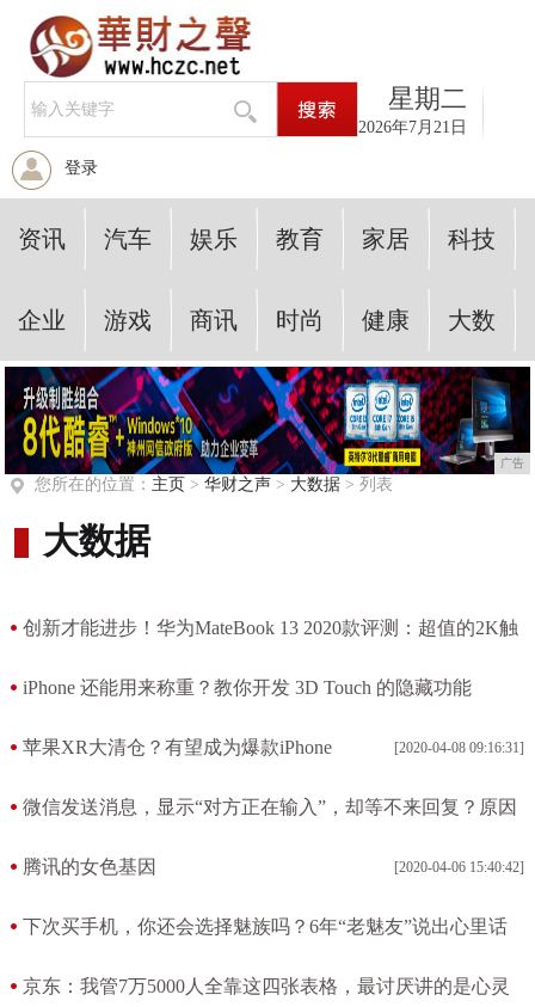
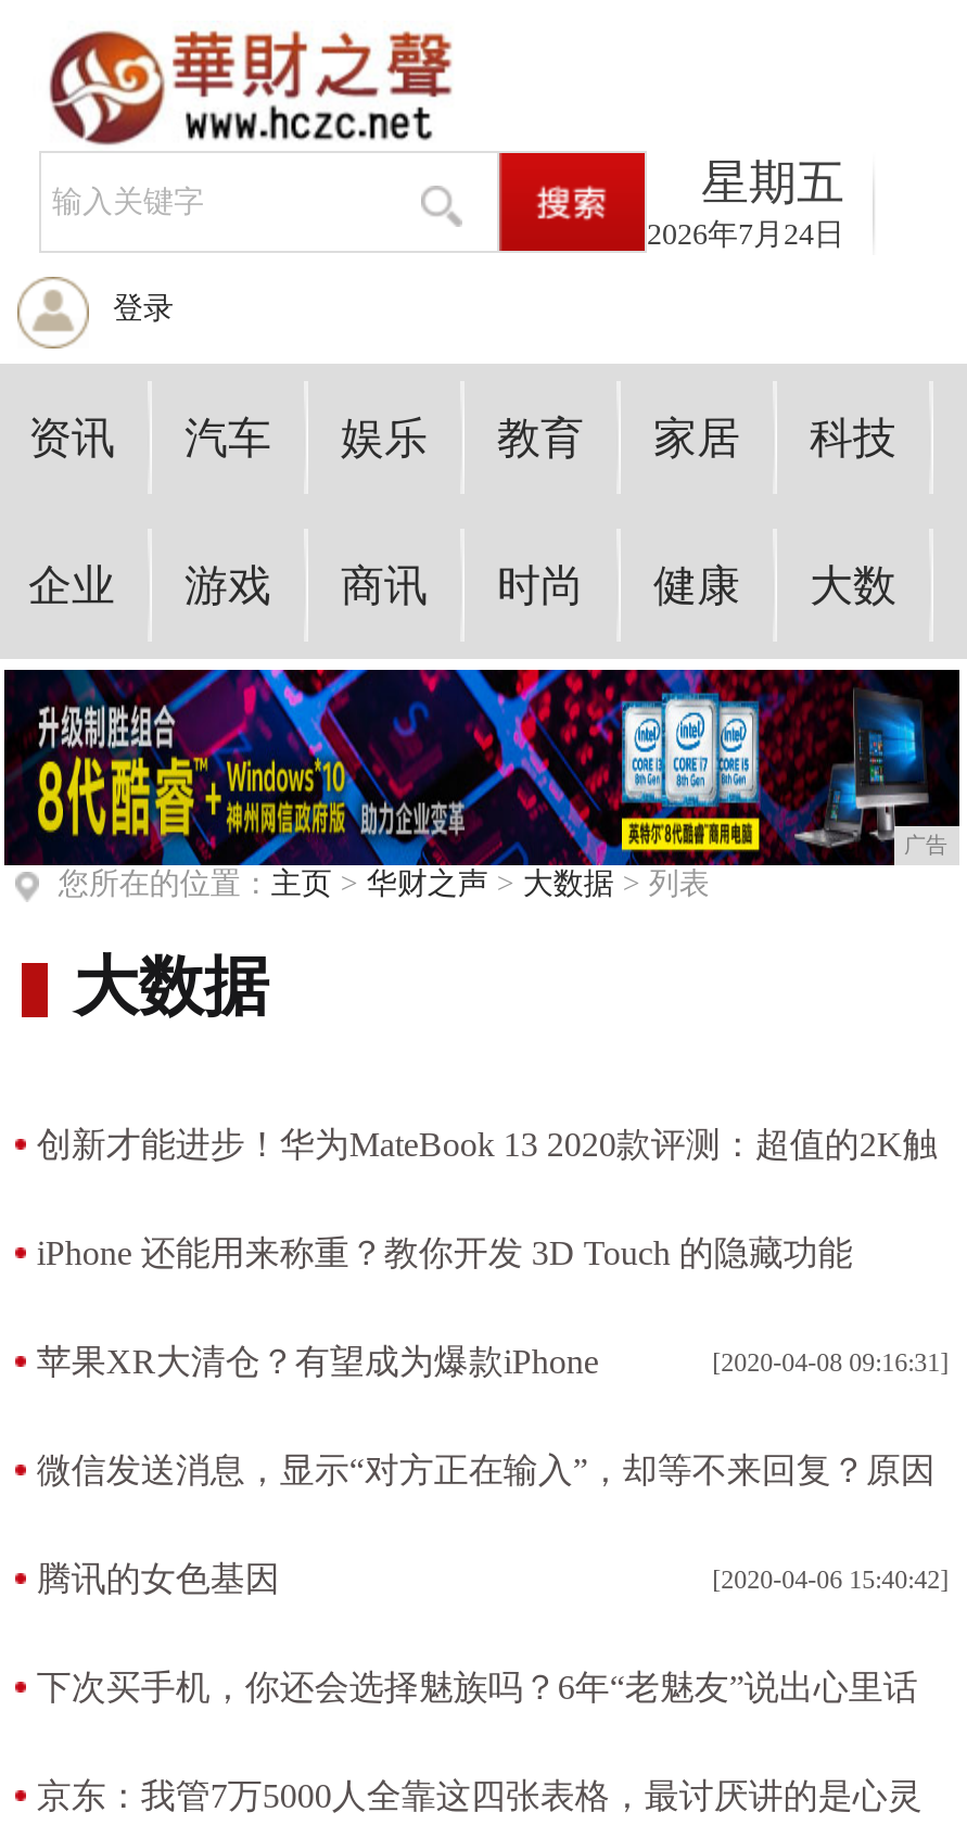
- 星期二
+ 星期五

- 2026年7月21日
+ 2026年7月24日
